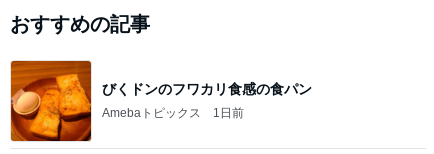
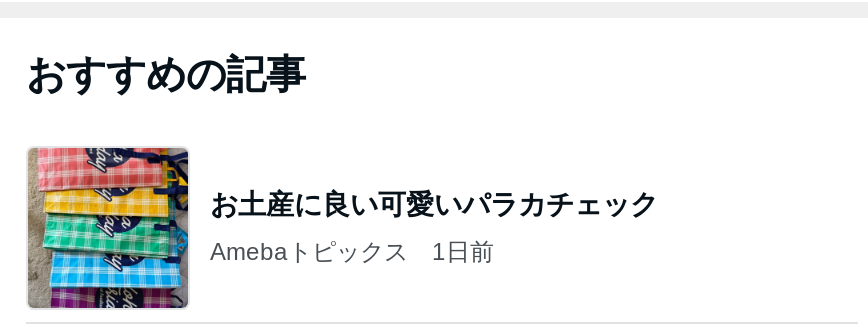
- [image]
- びくドンのフワカリ食感の食パン
+ [image]
+ お土産に良い可愛いパラカチェック
